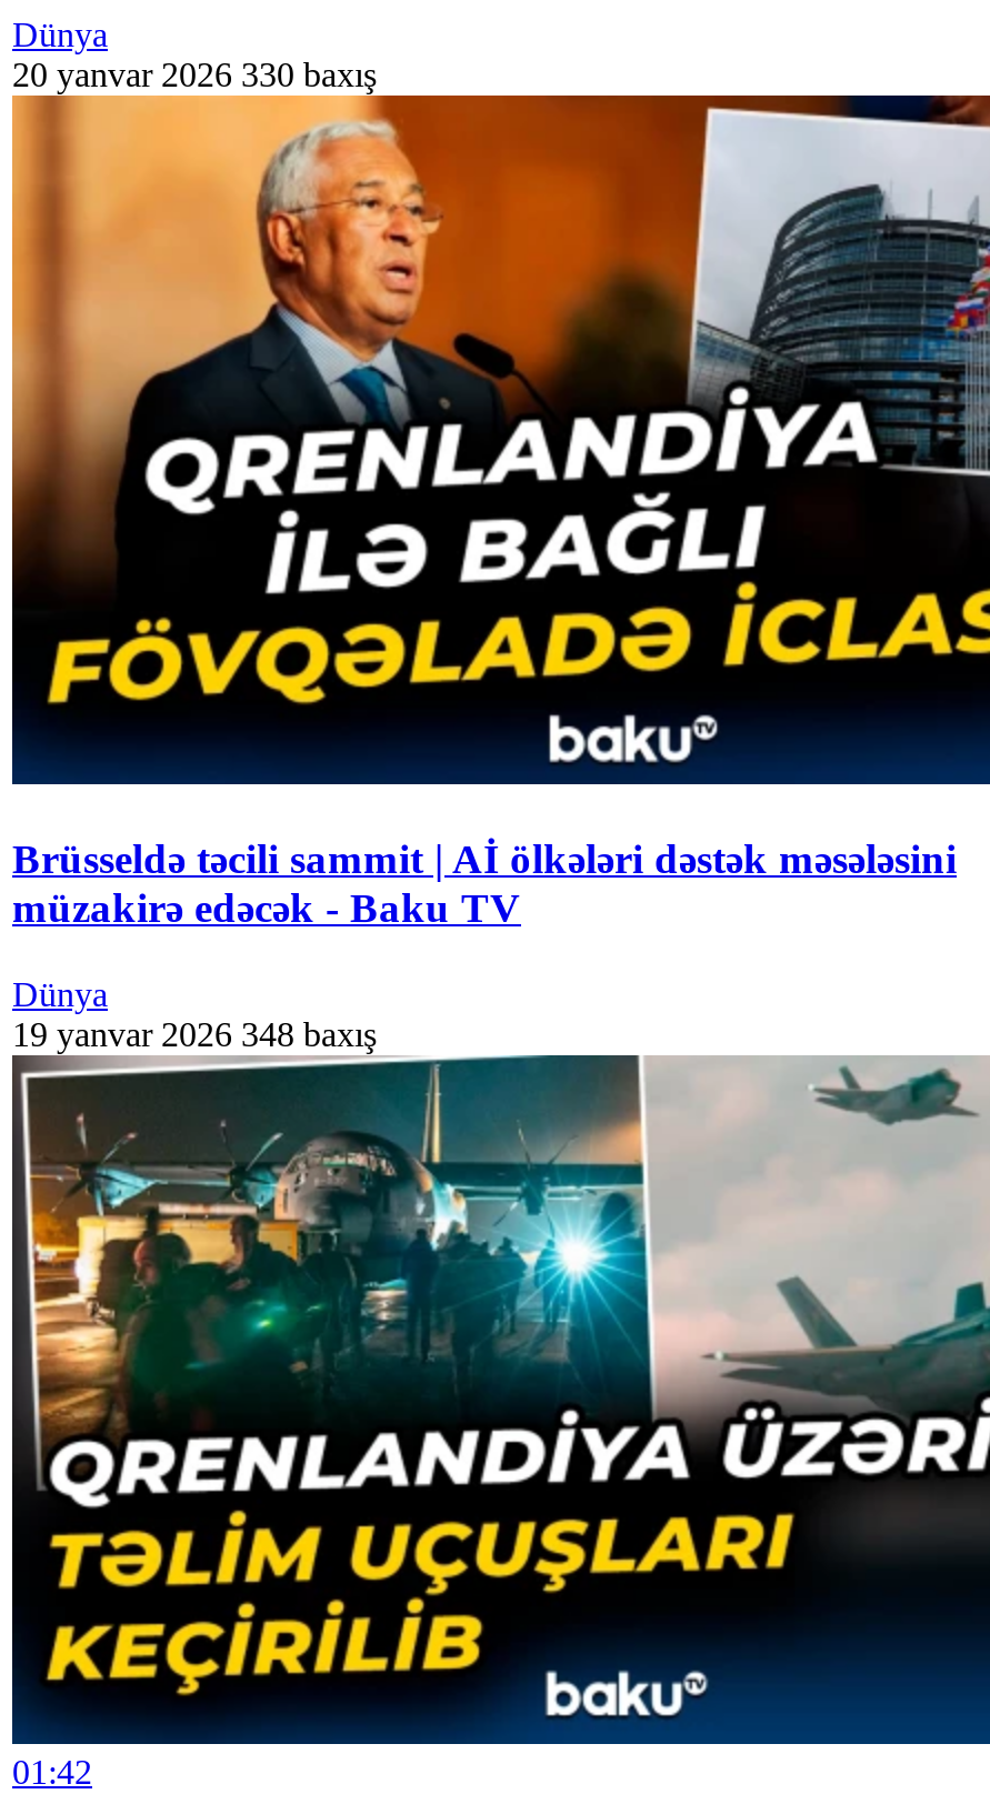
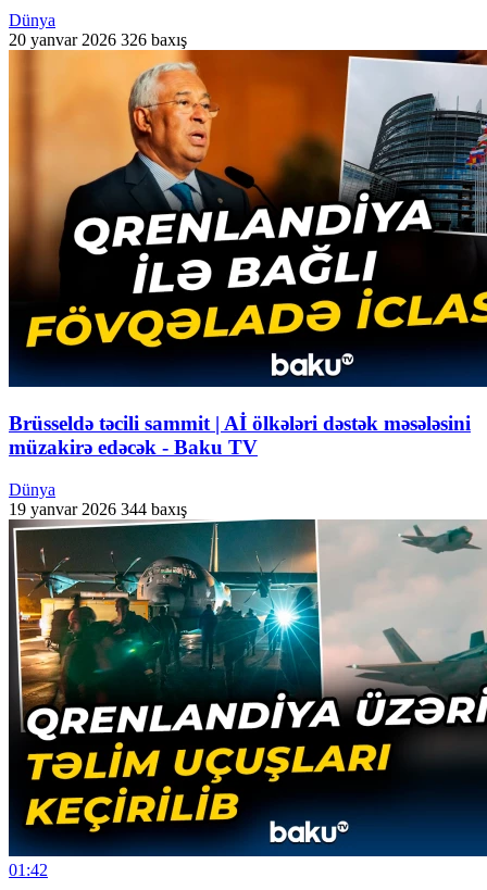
- 20 yanvar 2026 330 baxış
+ 20 yanvar 2026 326 baxış

- 19 yanvar 2026 348 baxış
+ 19 yanvar 2026 344 baxış
